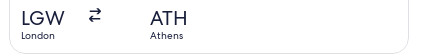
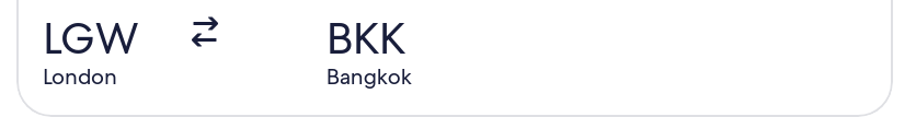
- ATH
- Athens
+ BKK
+ Bangkok
